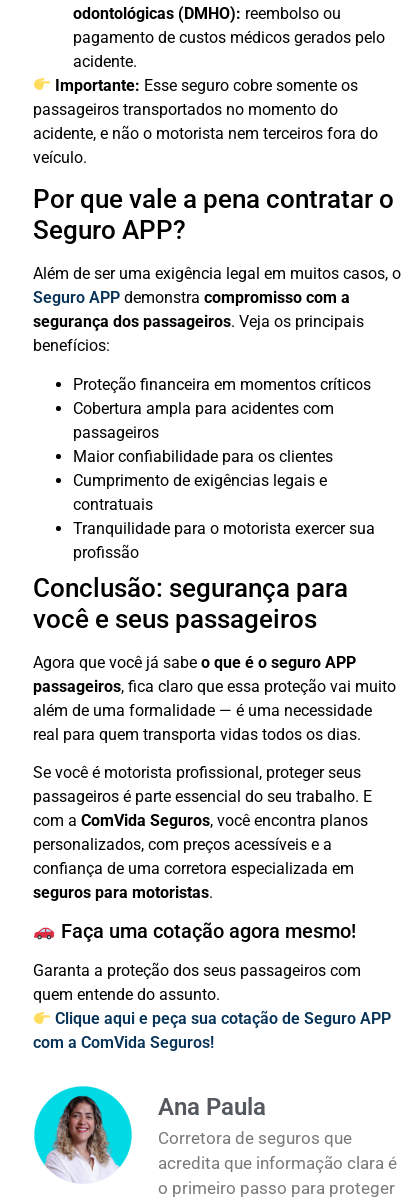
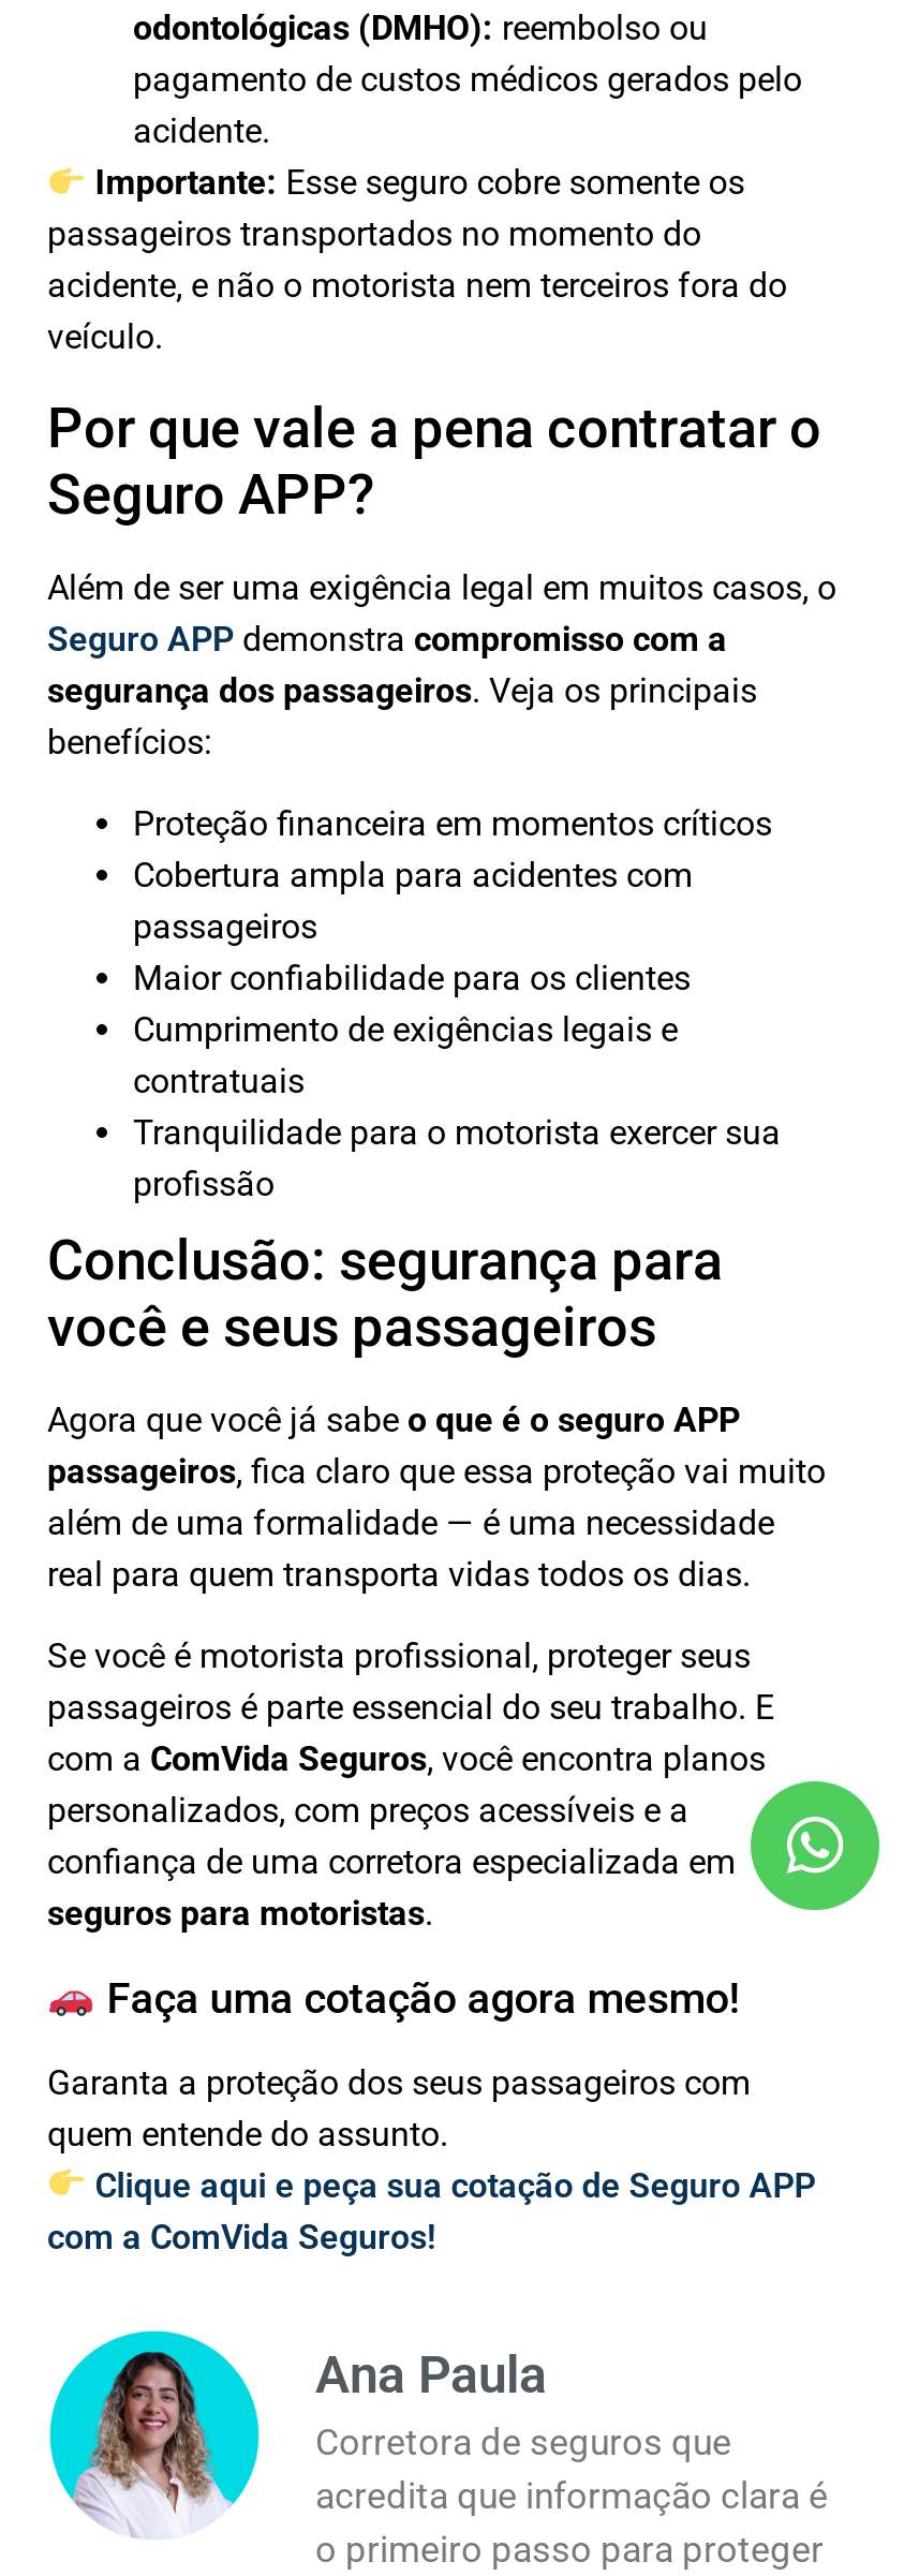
+ [image]
